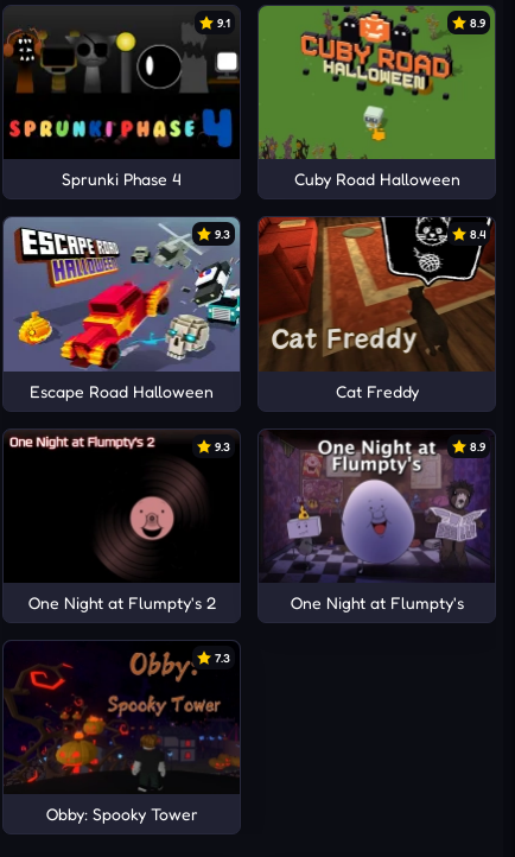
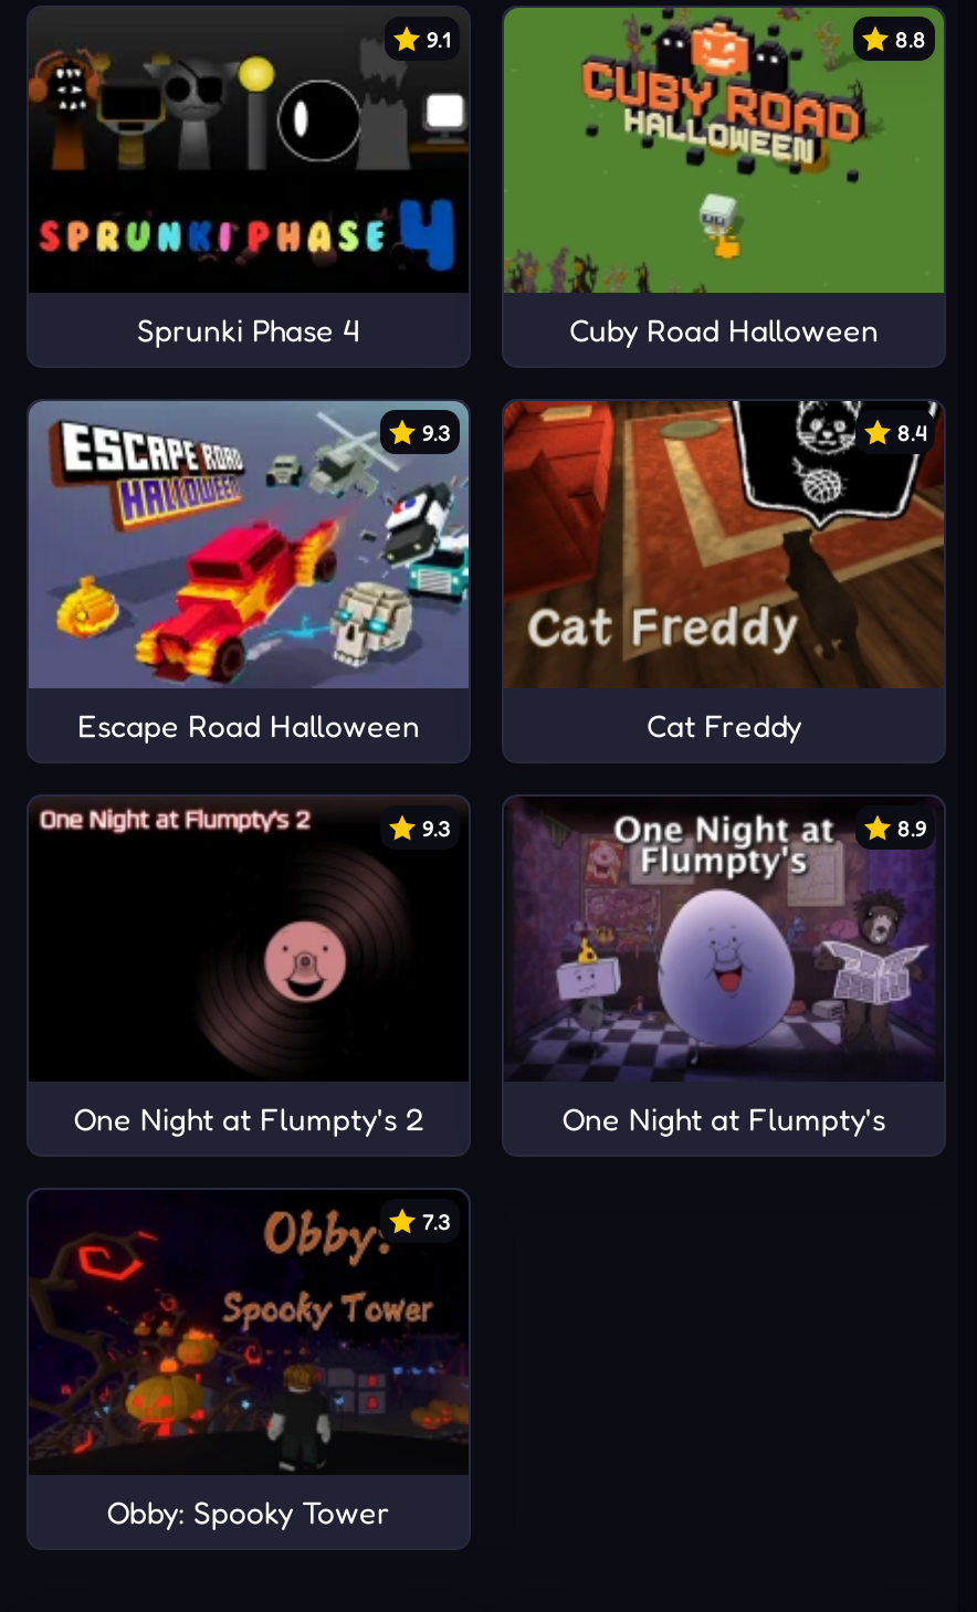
- 8.9
+ 8.8
